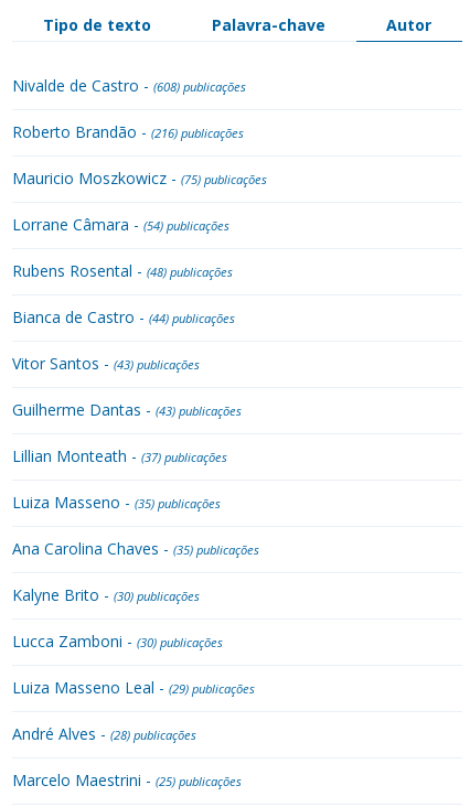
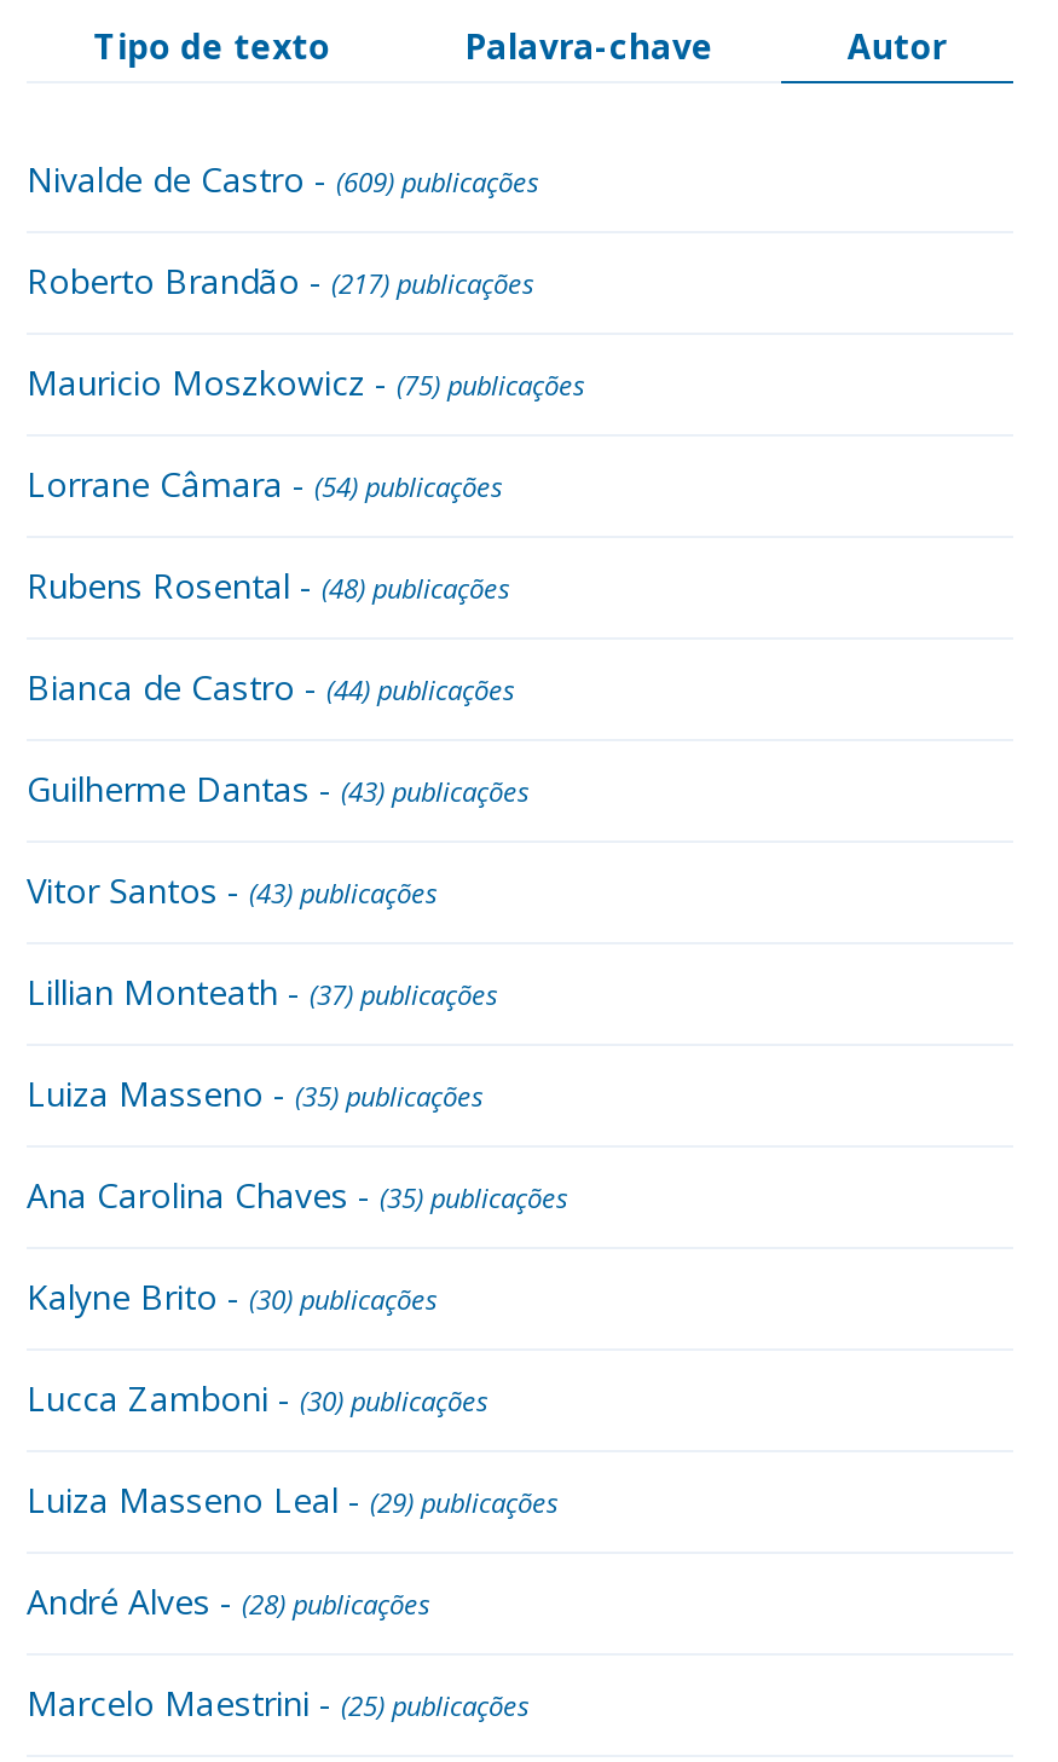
- Nivalde de Castro - (608) publicações
+ Nivalde de Castro - (609) publicações

- Roberto Brandão - (216) publicações
+ Roberto Brandão - (217) publicações

moved down: Vitor Santos - (43) publicações

moved up: Guilherme Dantas - (43) publicações
